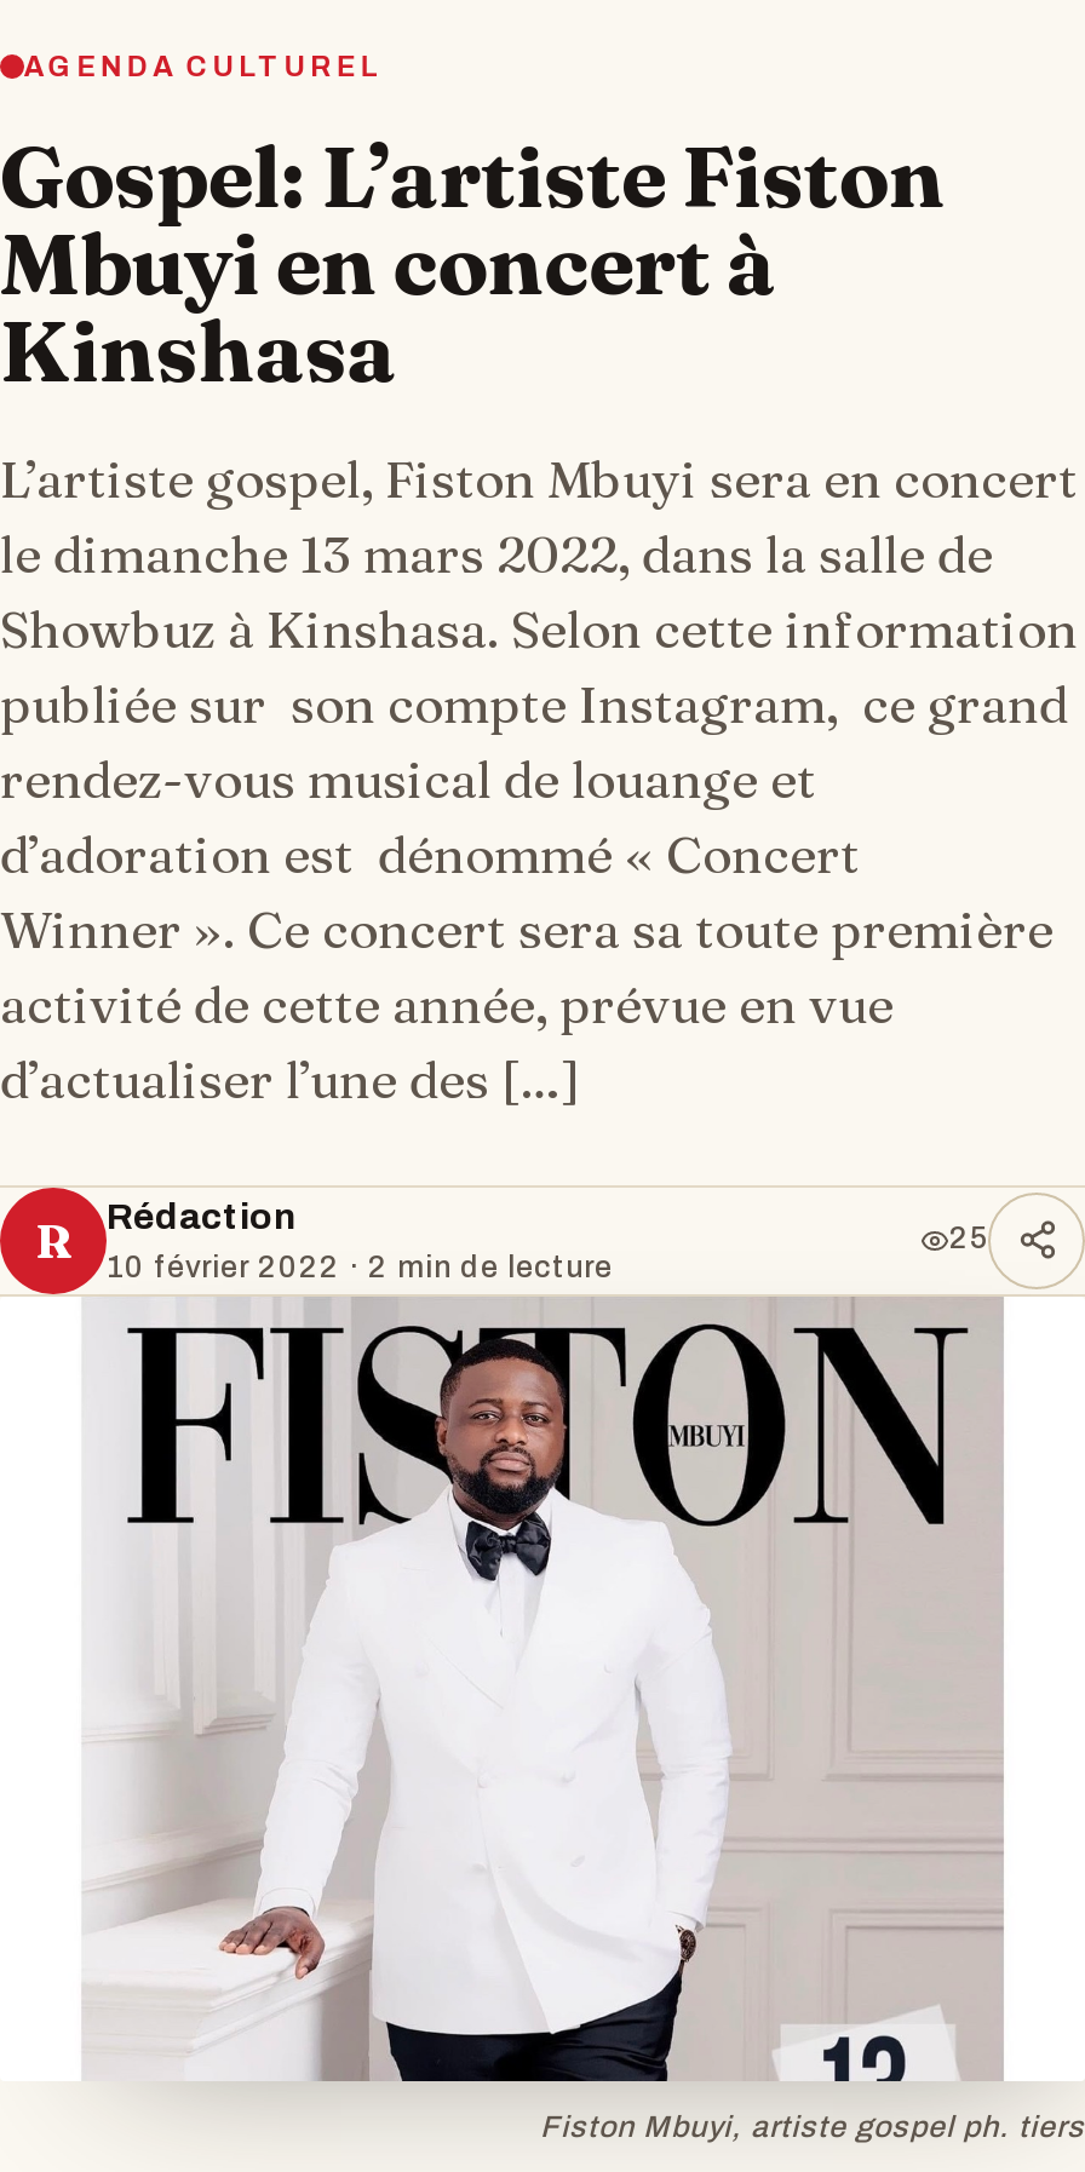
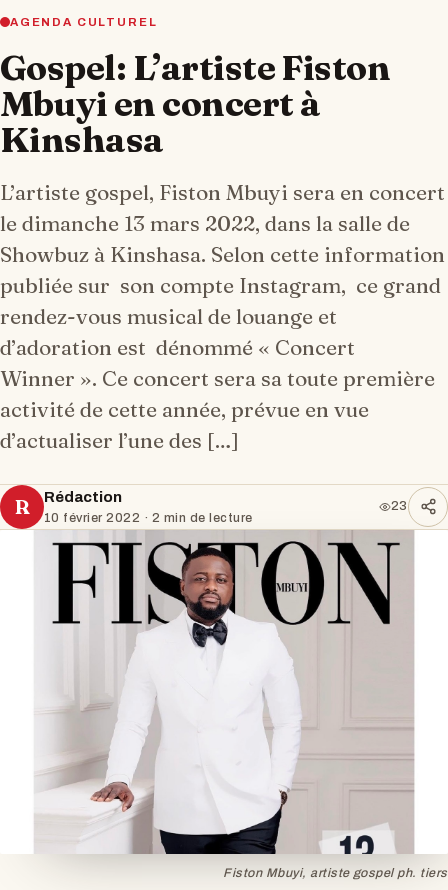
- 25
+ 23
